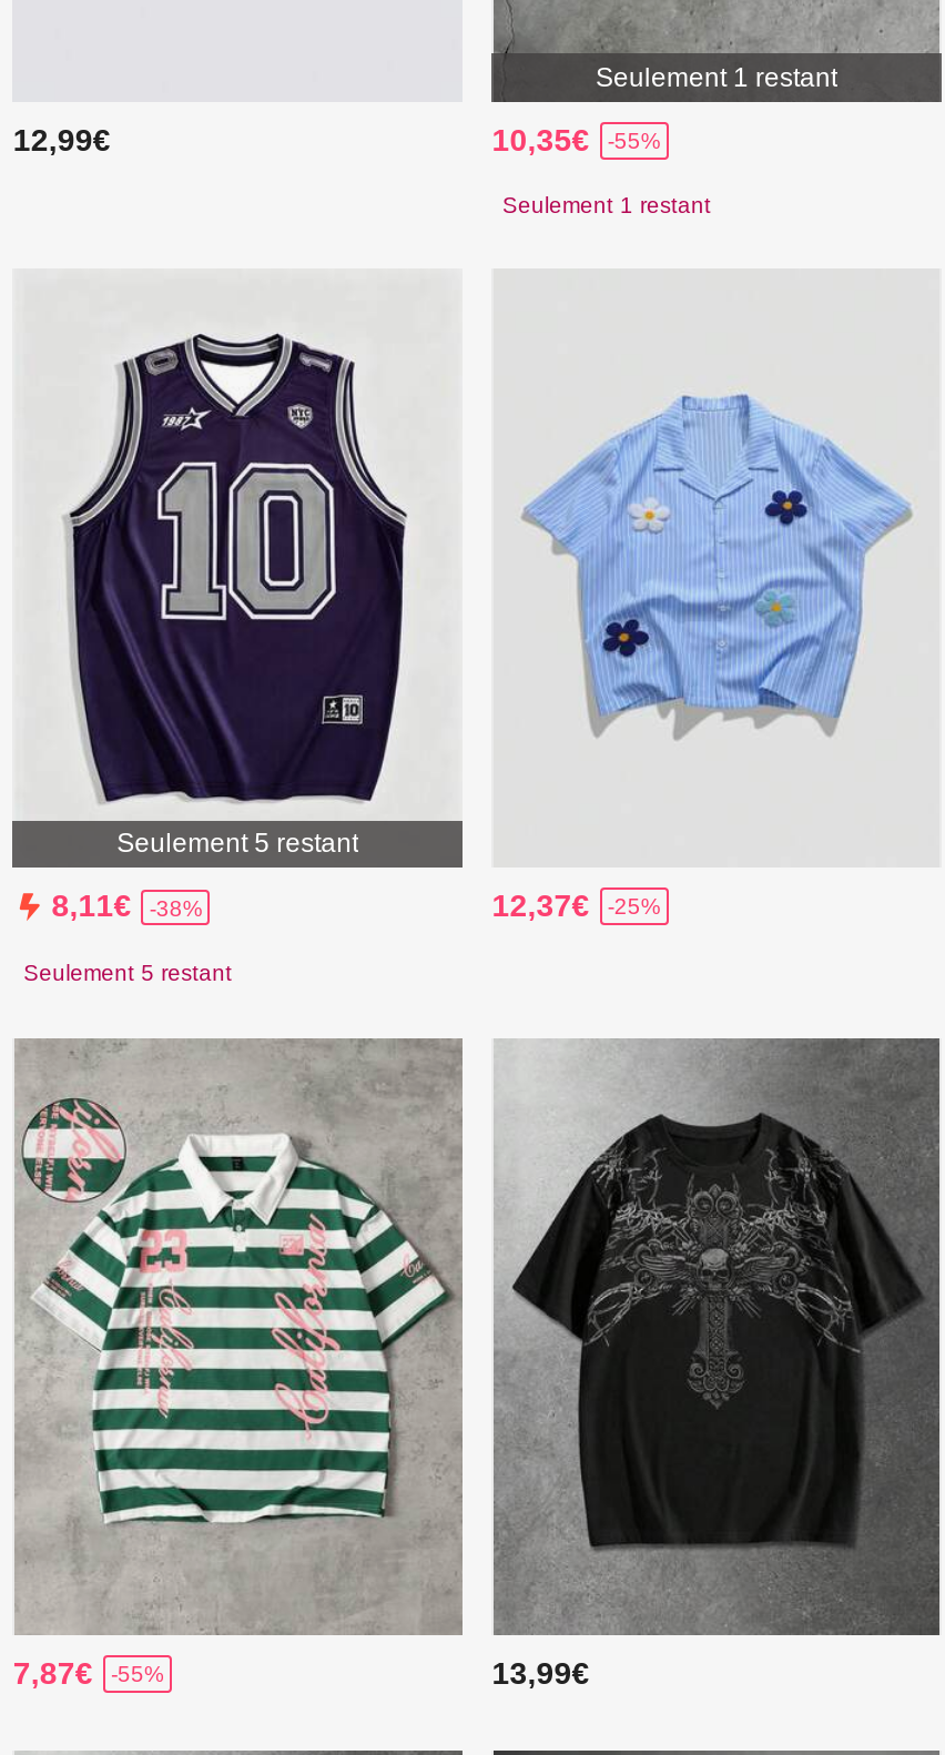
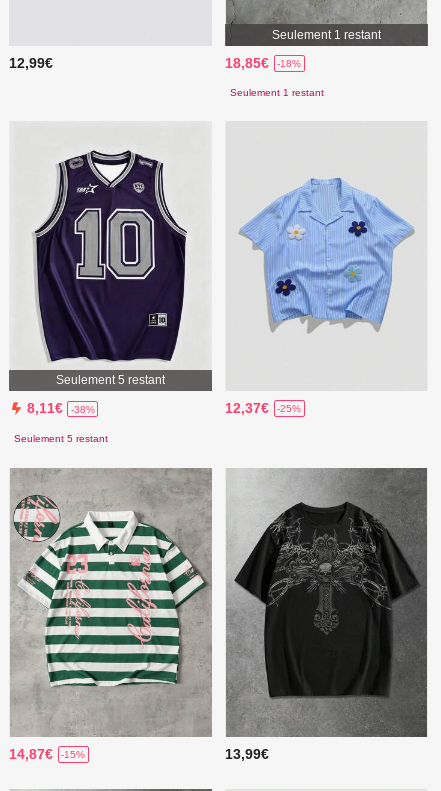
- 10,35€
+ 18,85€

- -55%
+ -18%

- 7,87€
+ 14,87€

- -55%
+ -15%
